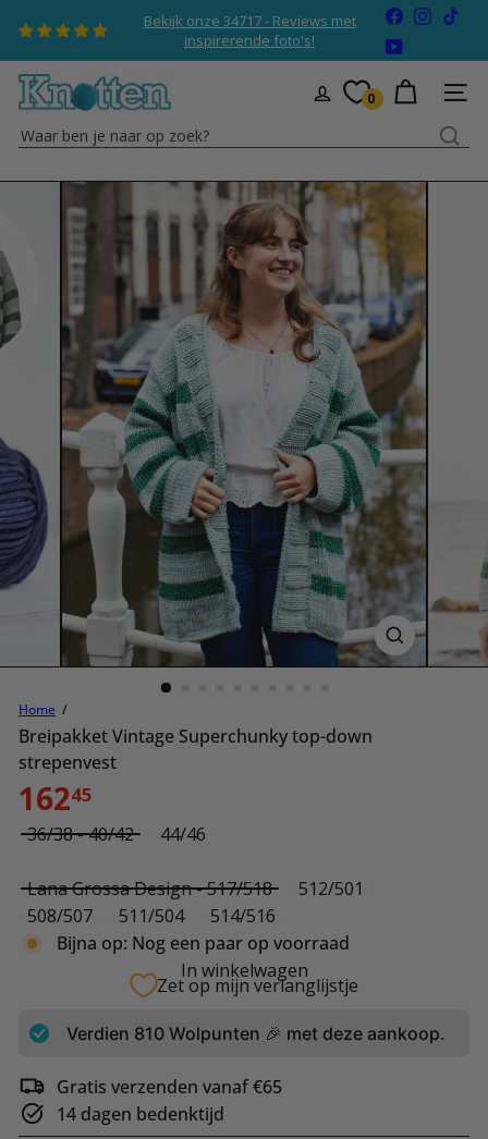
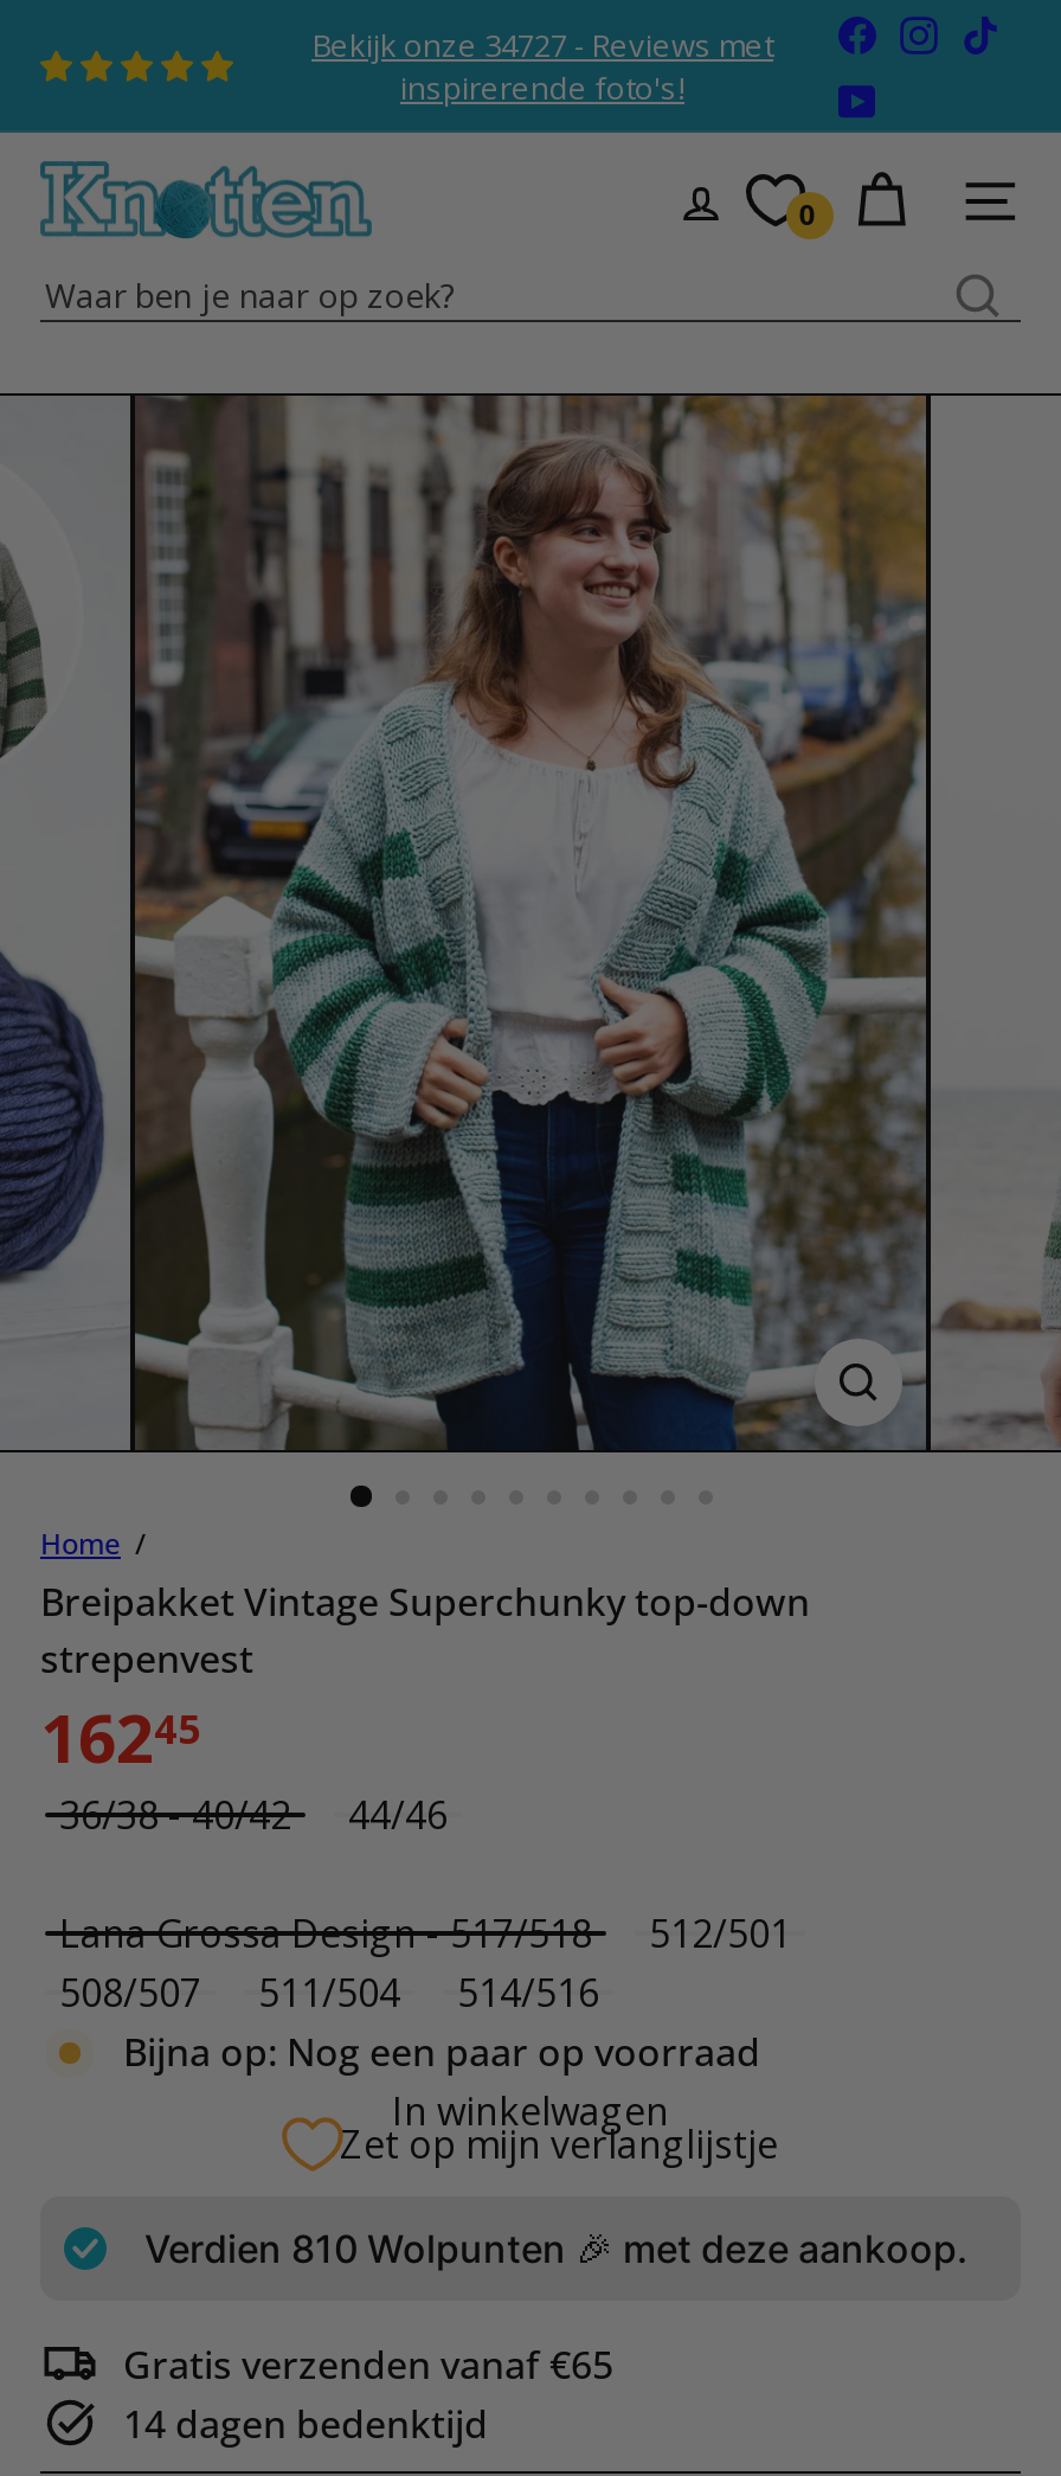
- Bekijk onze 34717 - Reviews met
+ Bekijk onze 34727 - Reviews met
